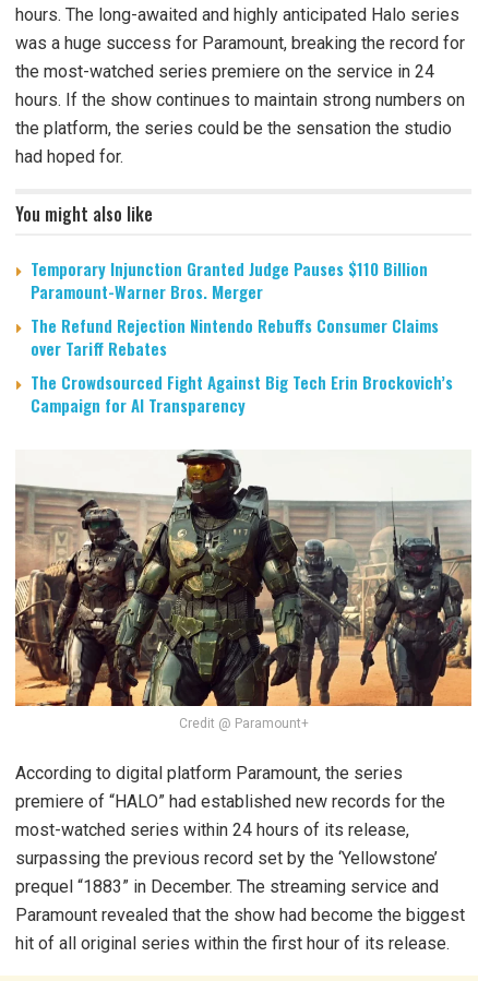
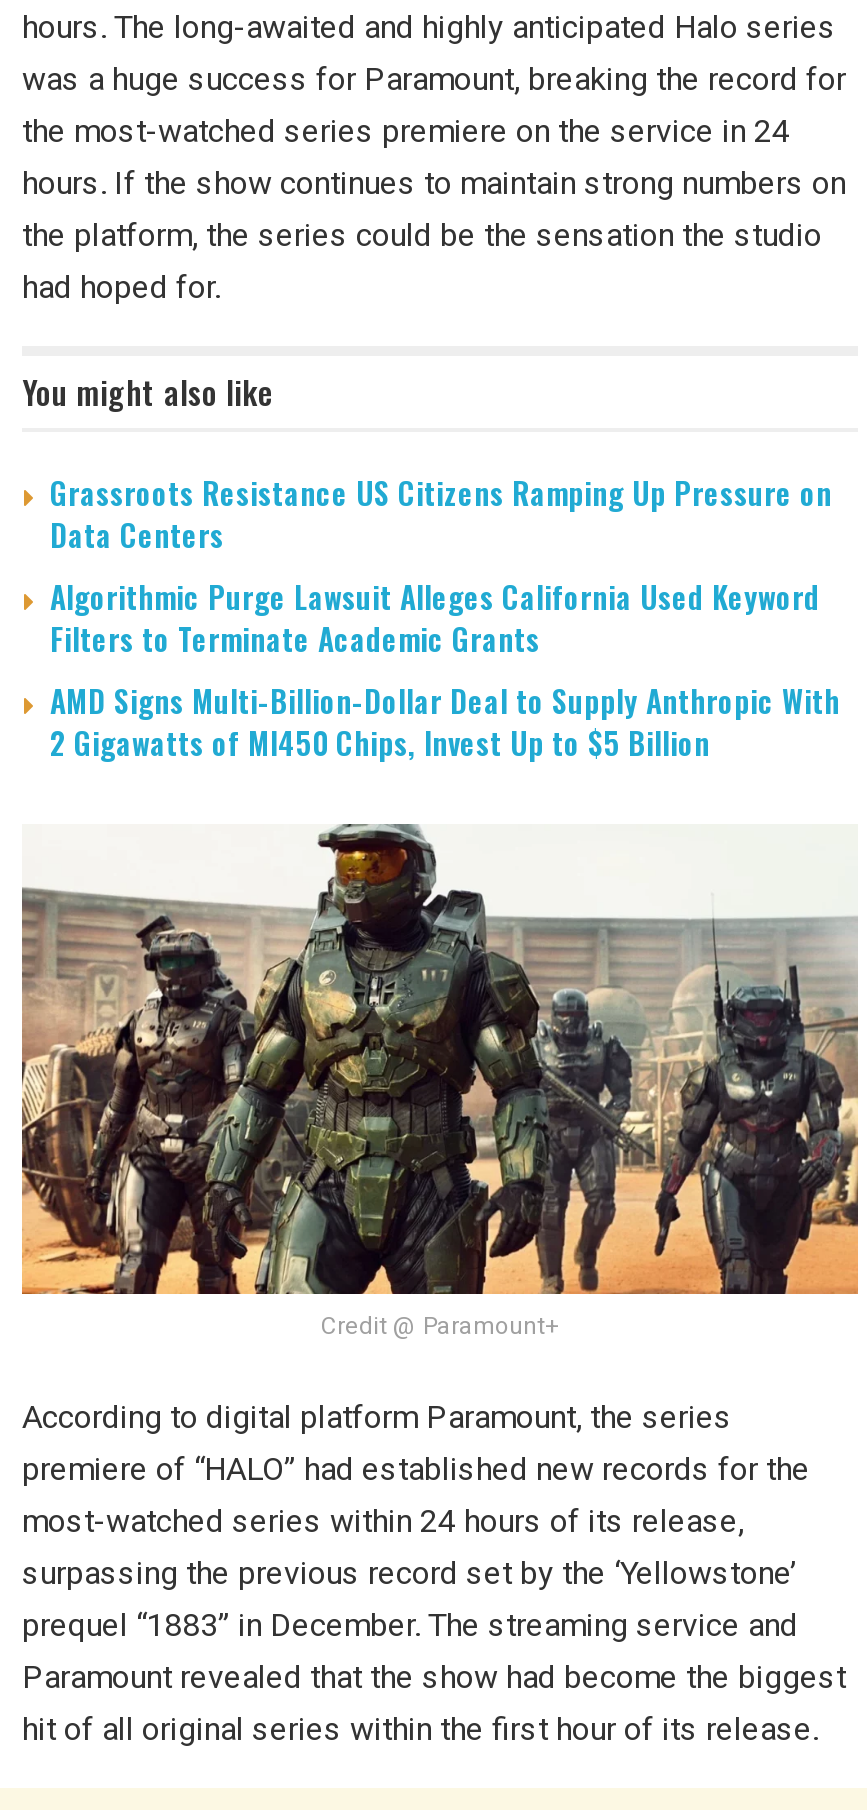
- Temporary Injunction Granted Judge Pauses $110 Billion
- Paramount-Warner Bros. Merger
- The Refund Rejection Nintendo Rebuffs Consumer Claims
- over Tariff Rebates
- The Crowdsourced Fight Against Big Tech Erin Brockovich’s
- Campaign for AI Transparency
+ Grassroots Resistance US Citizens Ramping Up Pressure on
+ Data Centers
+ Algorithmic Purge Lawsuit Alleges California Used Keyword
+ Filters to Terminate Academic Grants
+ AMD Signs Multi-Billion-Dollar Deal to Supply Anthropic With
+ 2 Gigawatts of MI450 Chips, Invest Up to $5 Billion
